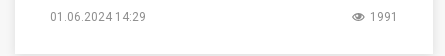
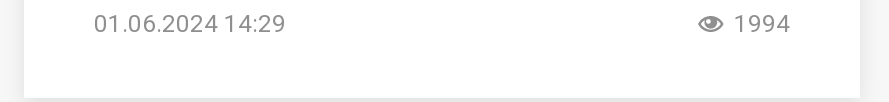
- 1991
+ 1994
